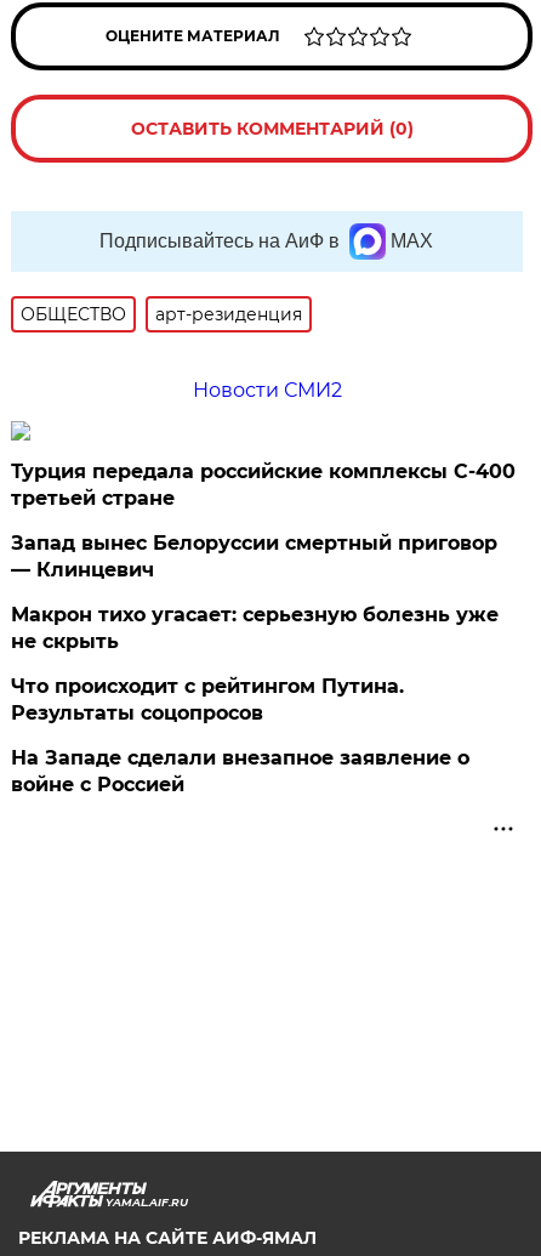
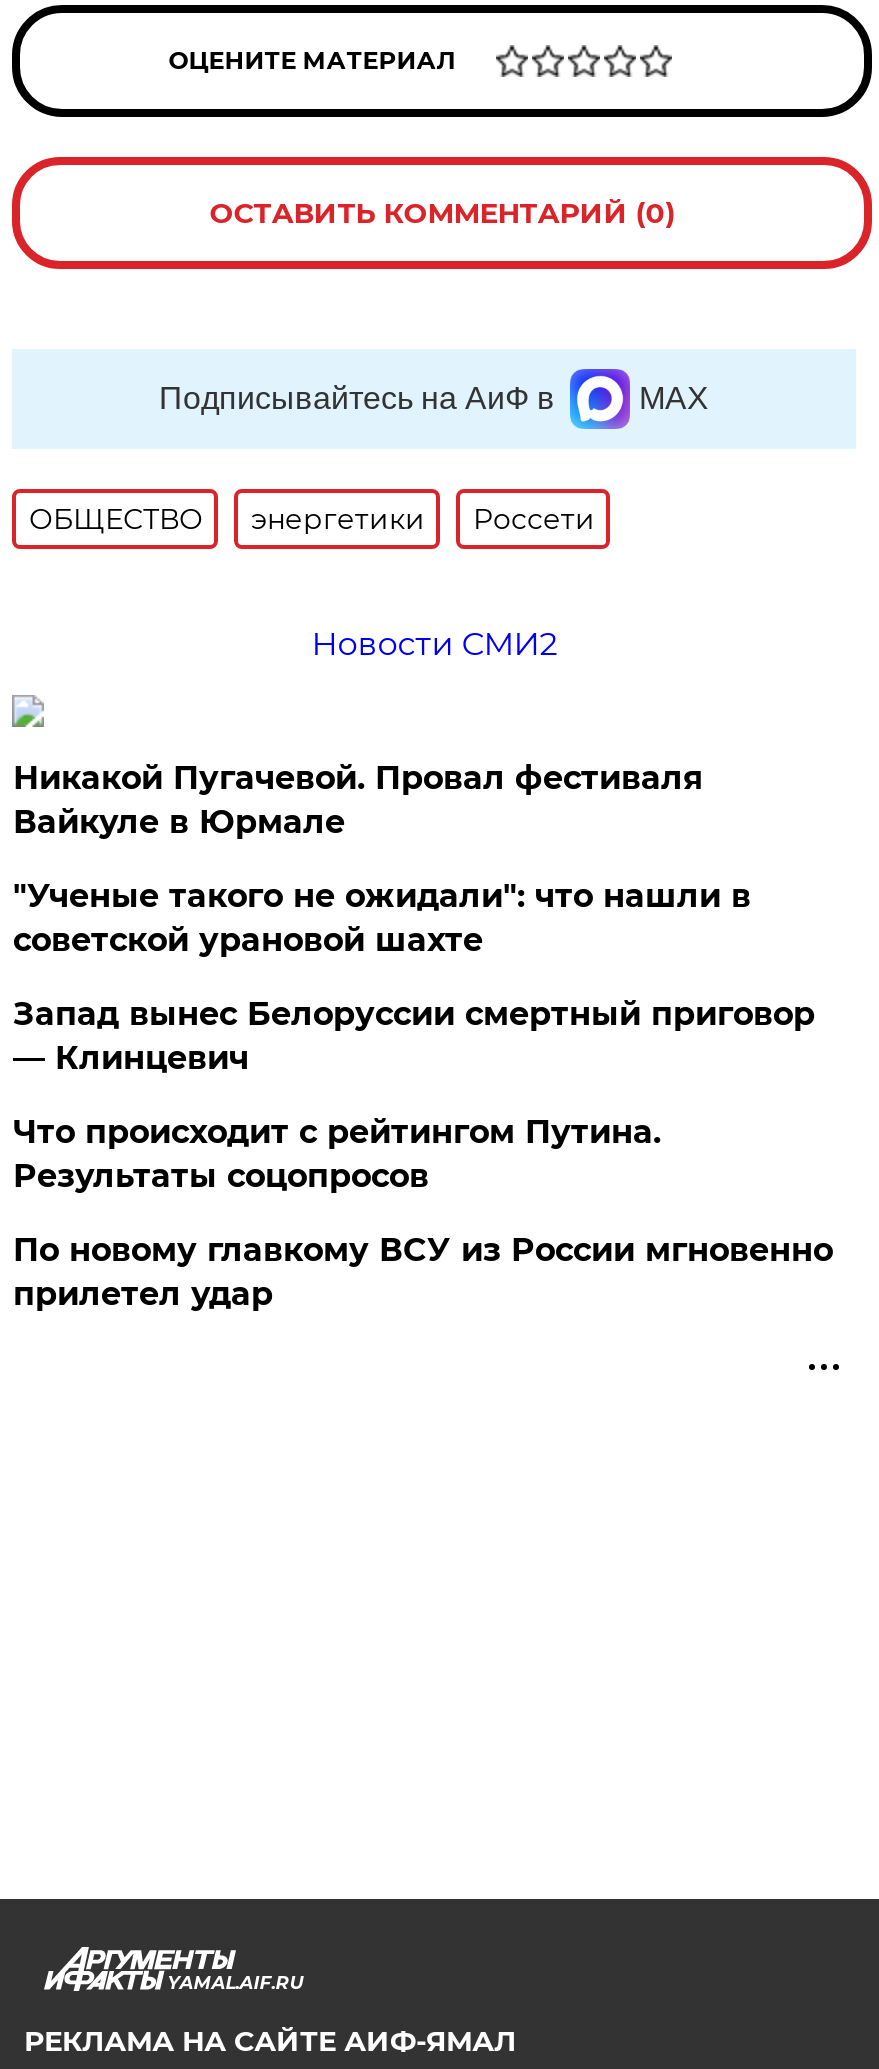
- арт-резиденция
+ энергетики
+ Россети

- Турция передала российские комплексы С-400
- третьей стране
+ Никакой Пугачевой. Провал фестиваля
+ Вайкуле в Юрмале
+ "Ученые такого не ожидали": что нашли в
+ советской урановой шахте

moved down: Запад вынес Белоруссии смертный приговор | — Клинцевич

- Макрон тихо угасает: серьезную болезнь уже
- не скрыть

- На Западе сделали внезапное заявление о
- войне с Россией
+ По новому главкому ВСУ из России мгновенно
+ прилетел удар
